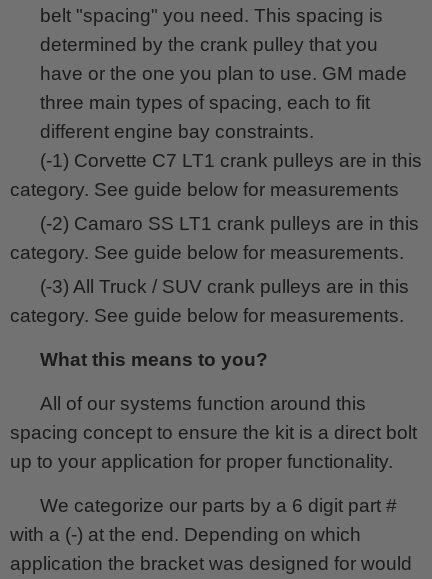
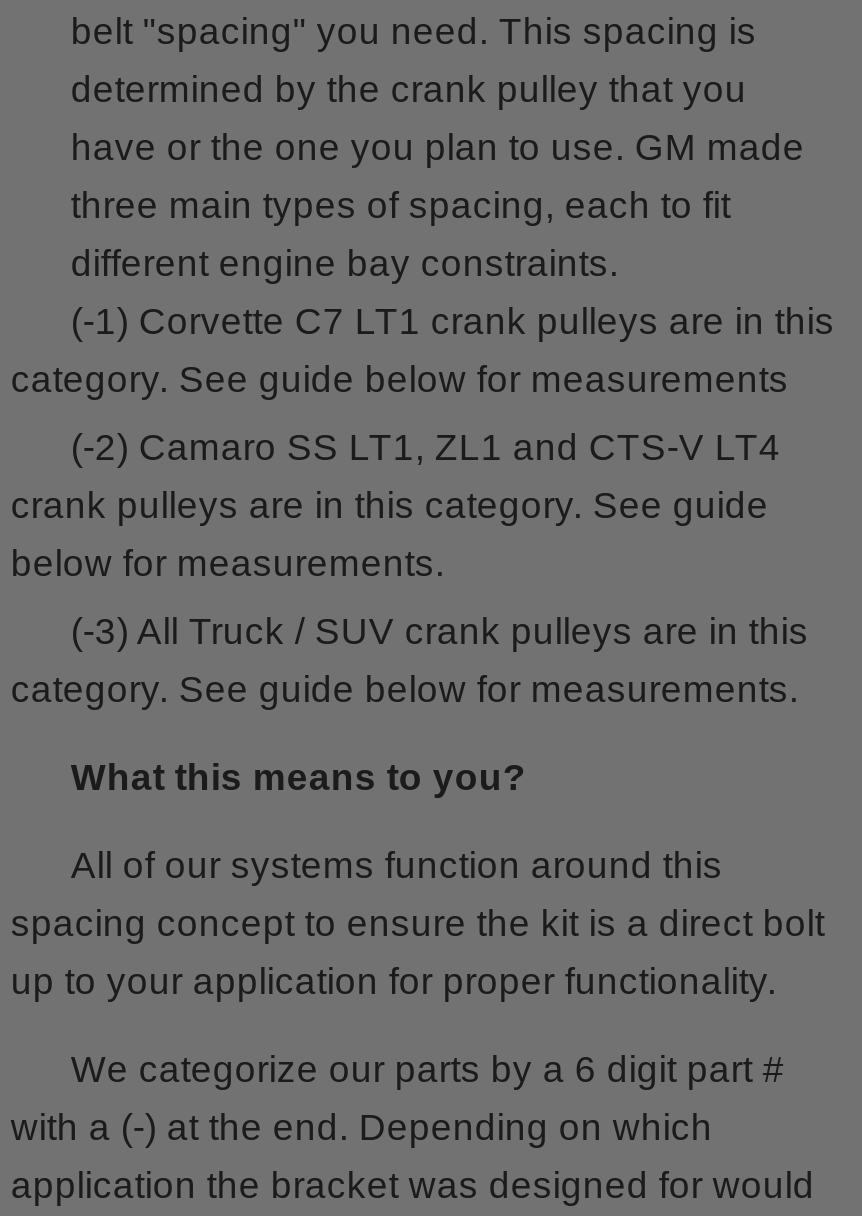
- (-2) Camaro SS LT1 crank pulleys are in this
- category. See guide below for measurements.
+ (-2) Camaro SS LT1, ZL1 and CTS-V LT4
+ crank pulleys are in this category. See guide
+ below for measurements.
